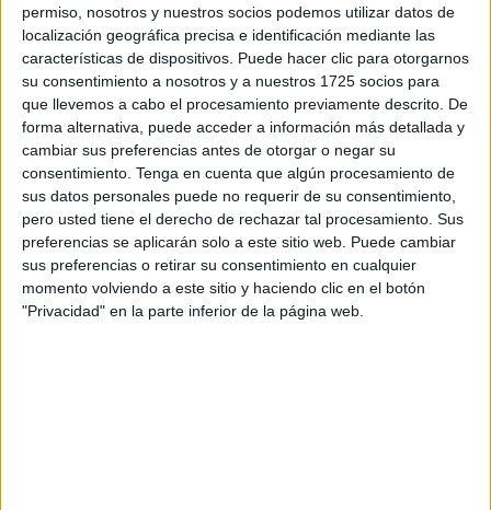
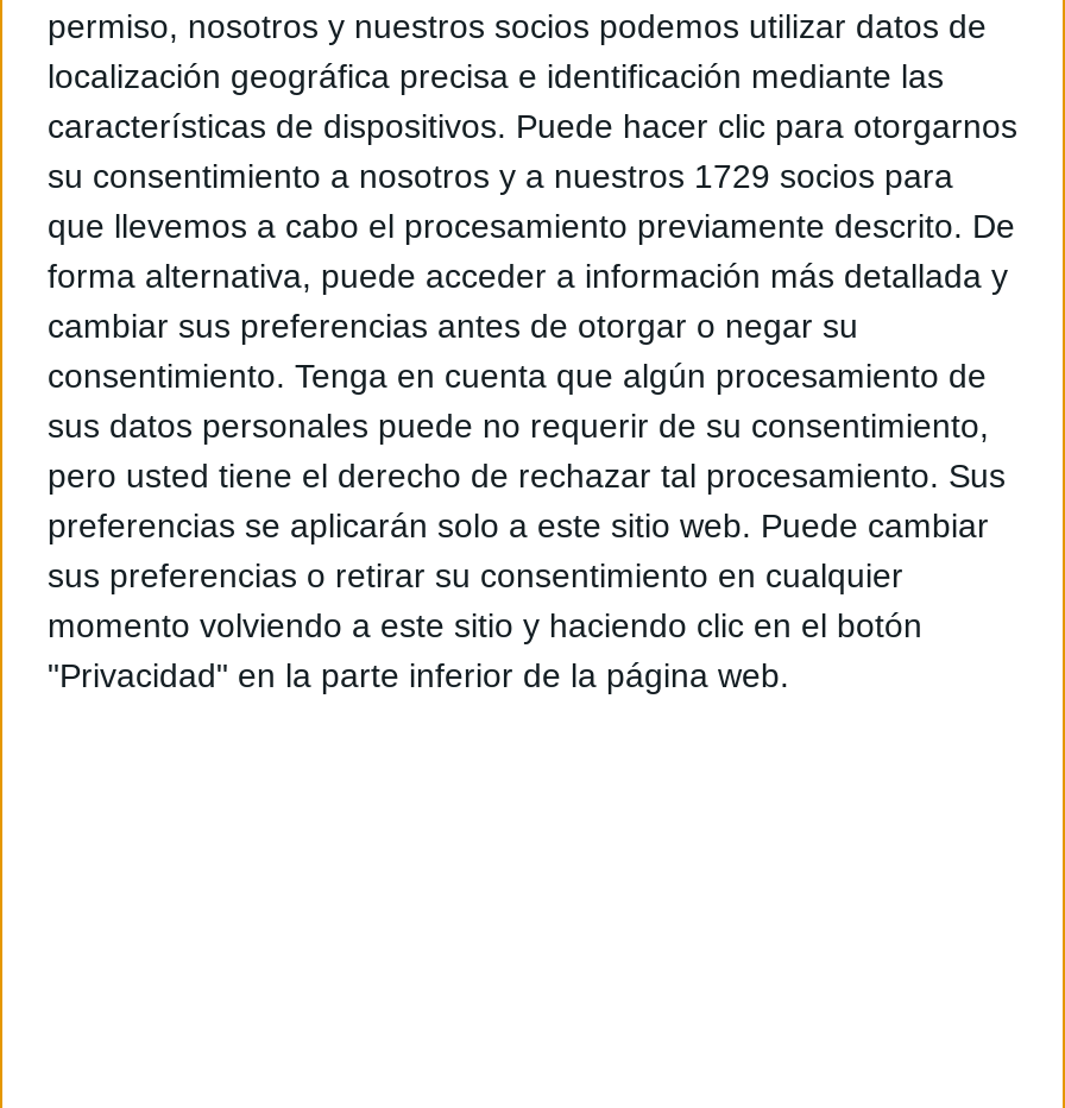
- su consentimiento a nosotros y a nuestros 1725 socios para
+ su consentimiento a nosotros y a nuestros 1729 socios para
